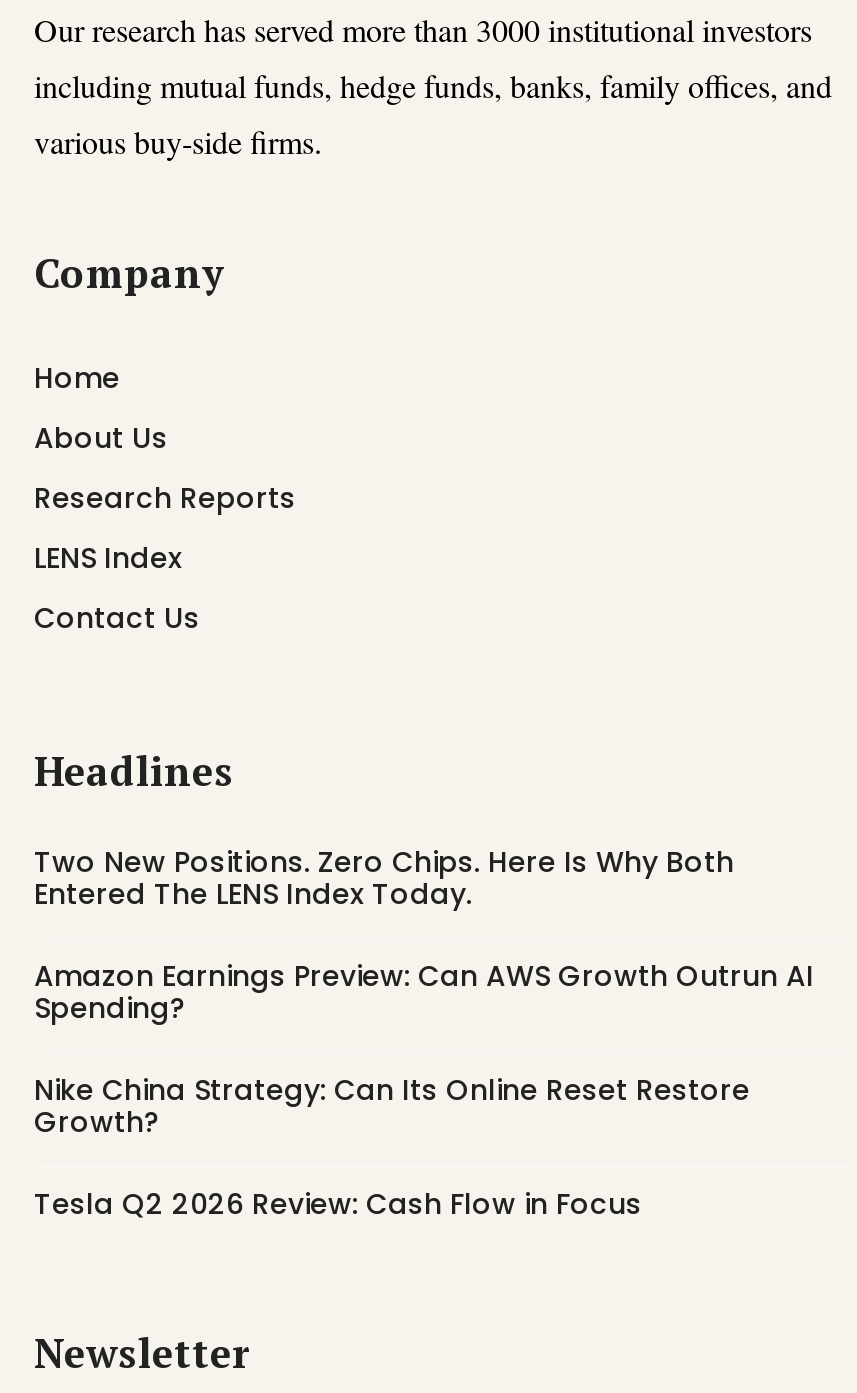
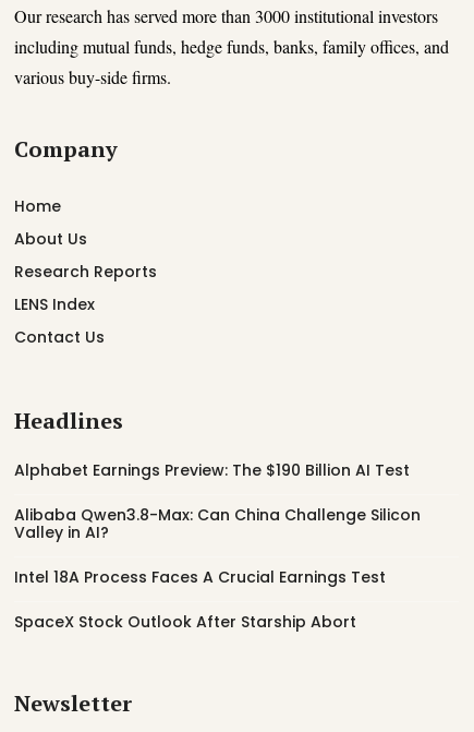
- Two New Positions. Zero Chips. Here Is Why Both
- Entered The LENS Index Today.
+ Alphabet Earnings Preview: The $190 Billion AI Test

- Amazon Earnings Preview: Can AWS Growth Outrun AI
- Spending?
+ Alibaba Qwen3.8-Max: Can China Challenge Silicon
+ Valley in AI?

- Nike China Strategy: Can Its Online Reset Restore
- Growth?
+ Intel 18A Process Faces A Crucial Earnings Test

- Tesla Q2 2026 Review: Cash Flow in Focus
+ SpaceX Stock Outlook After Starship Abort
